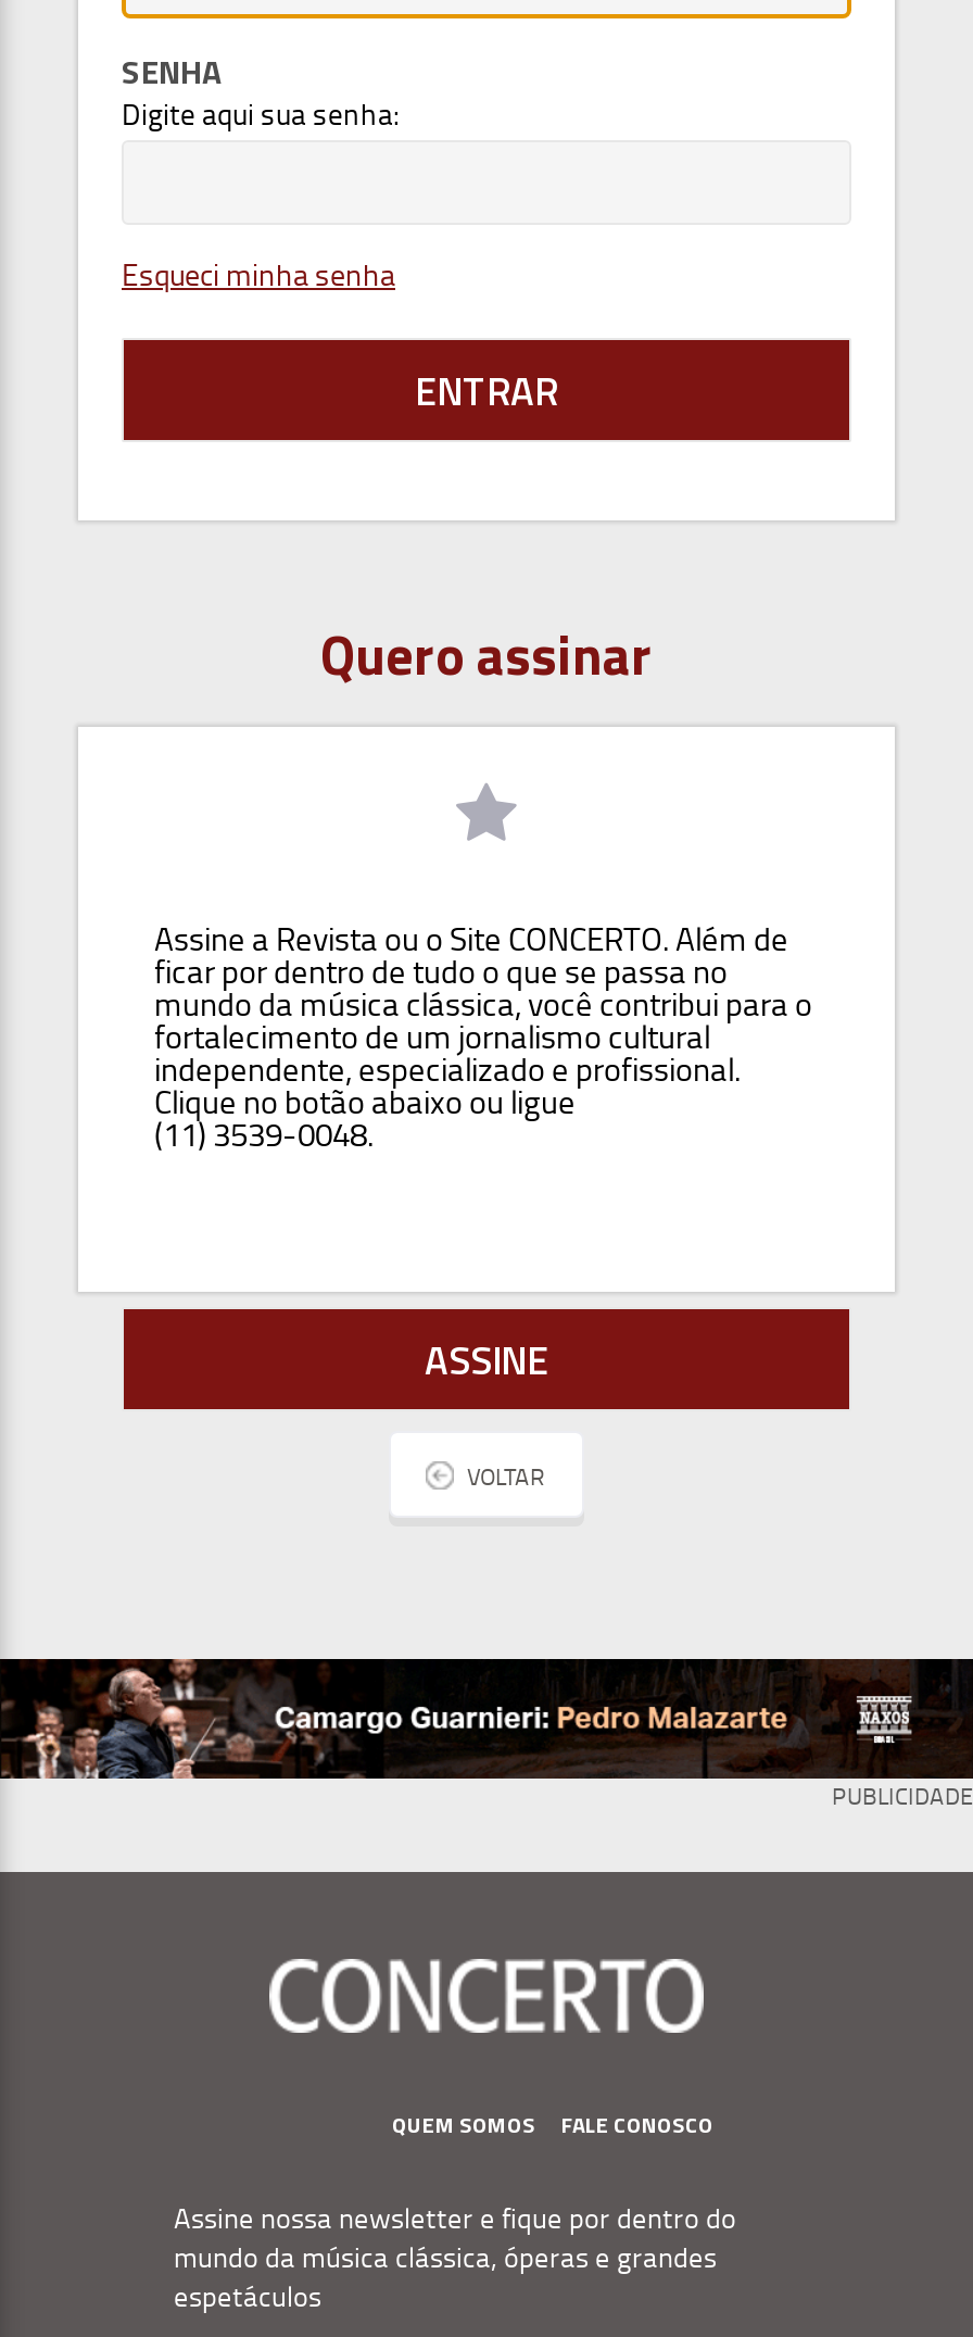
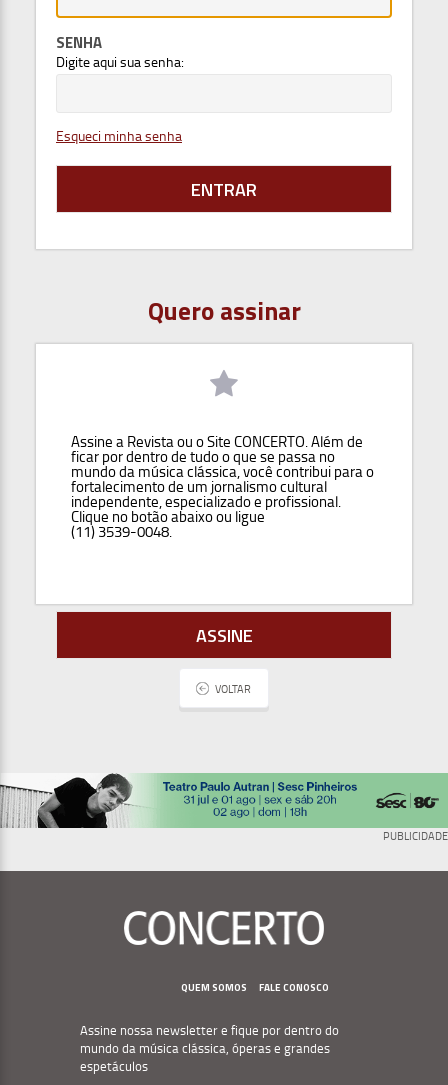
- [image]
+ [image]
